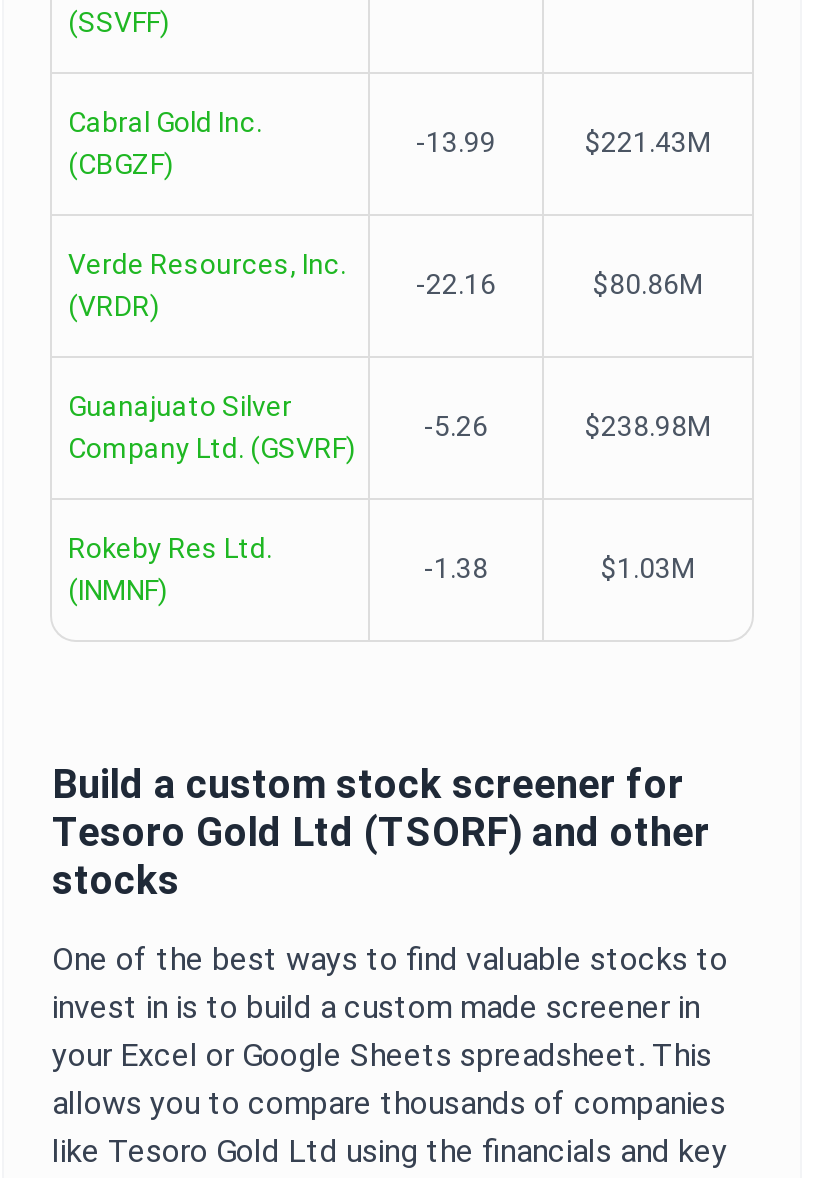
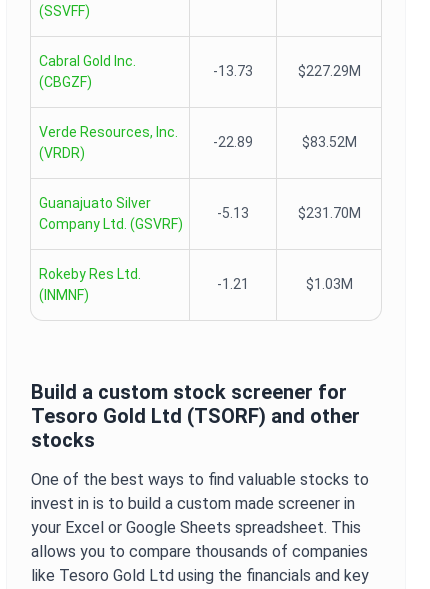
- -13.99
- $221.43M
+ -13.73
+ $227.29M

- -22.16
- $80.86M
+ -22.89
+ $83.52M

- -5.26
- $238.98M
+ -5.13
+ $231.70M

- -1.38
+ -1.21
